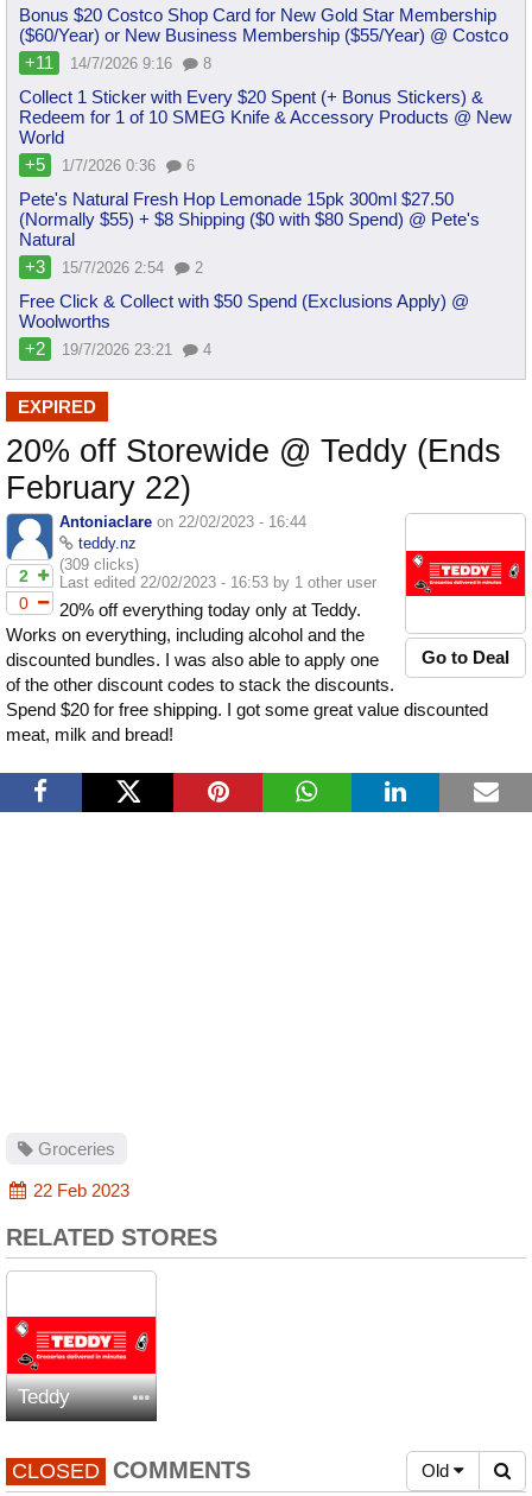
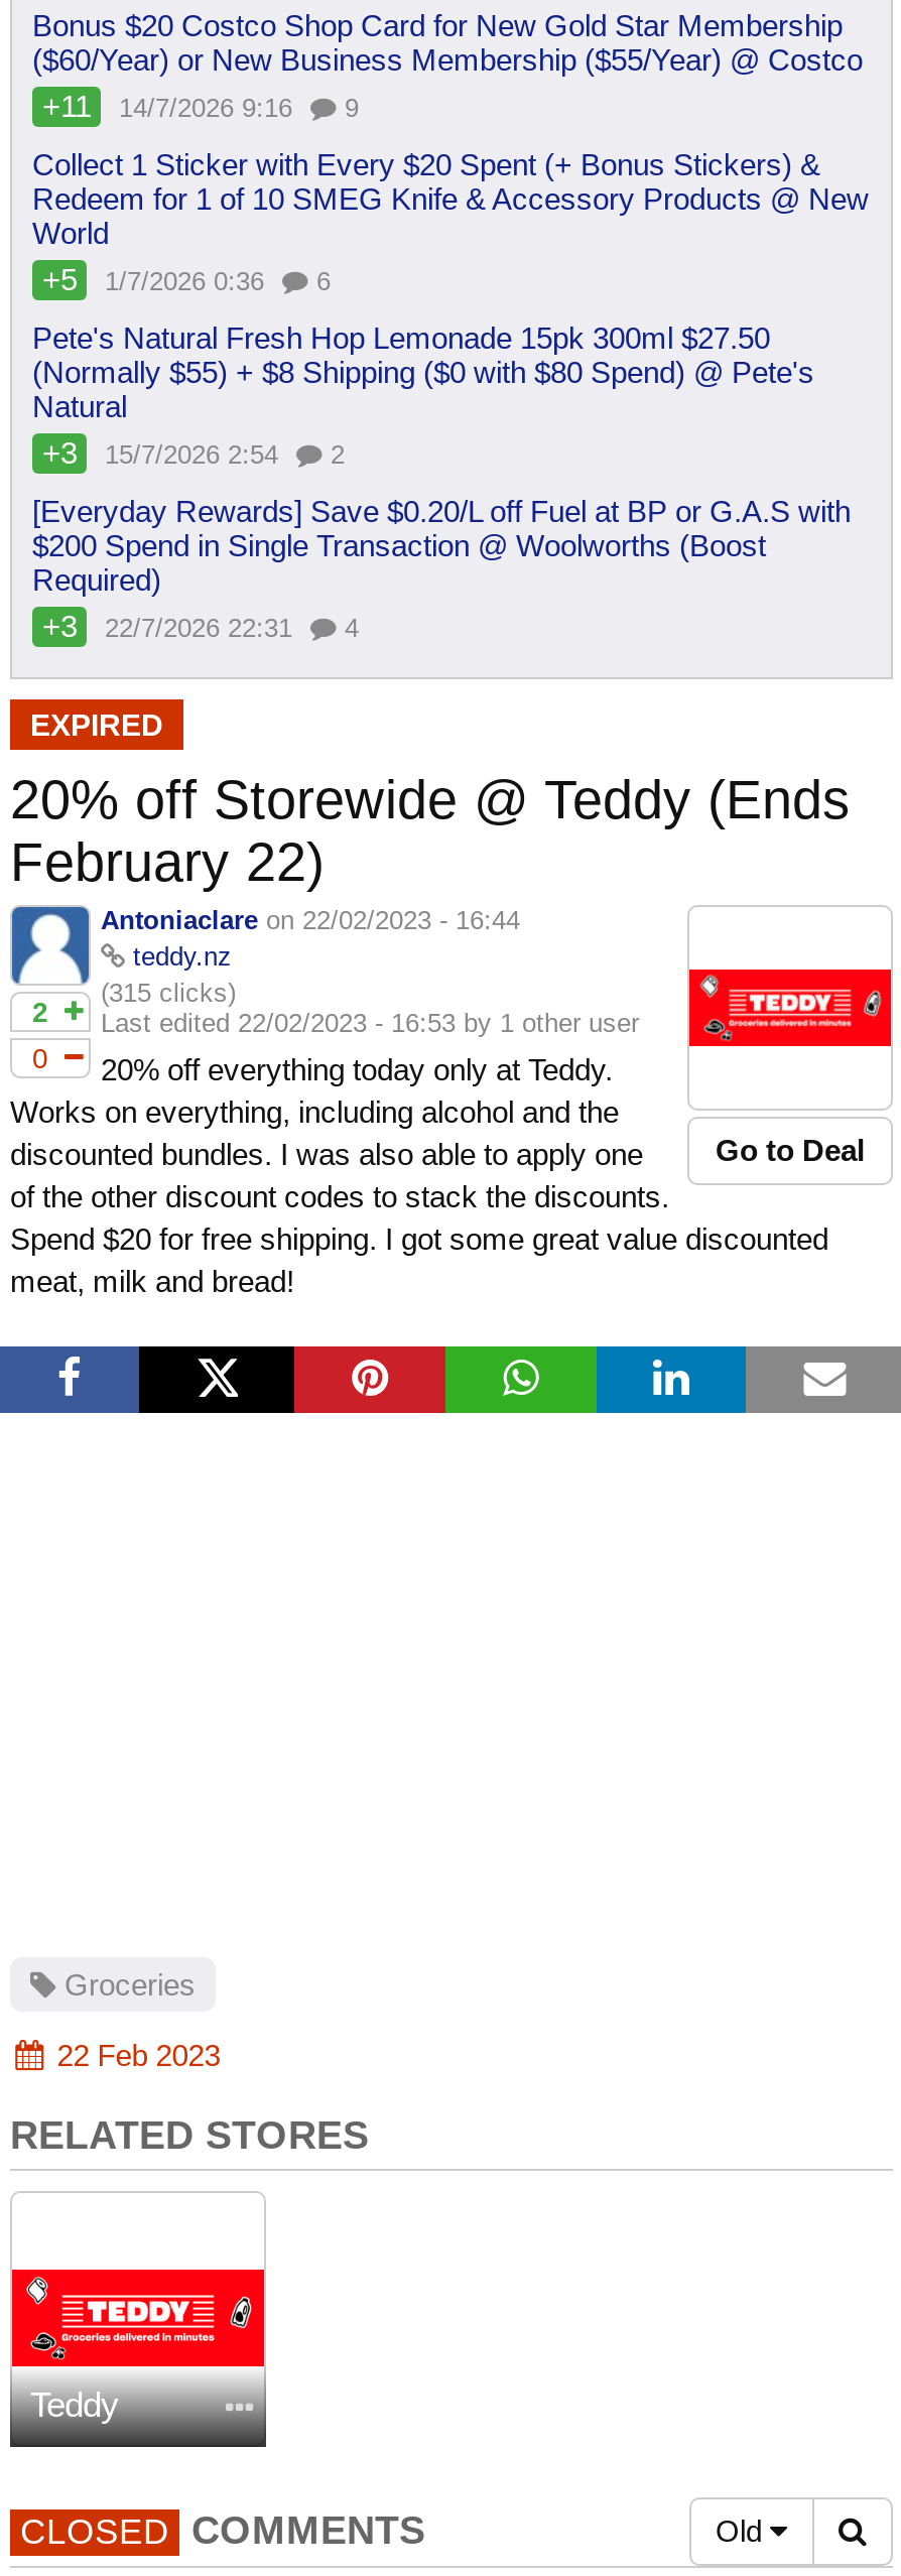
- +11 14/7/2026 9:16 8
+ +11 14/7/2026 9:16 9

- Free Click & Collect with $50 Spend (Exclusions Apply) @
- Woolworths
- +2
- 19/7/2026 23:21
+ [Everyday Rewards] Save $0.20/L off Fuel at BP or G.A.S with
+ $200 Spend in Single Transaction @ Woolworths (Boost
+ Required)
+ +3
+ 22/7/2026 22:31

- (309 clicks)
+ (315 clicks)
